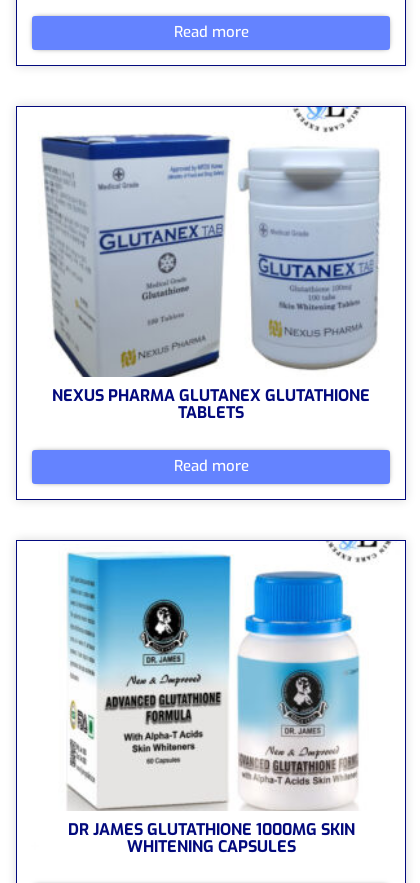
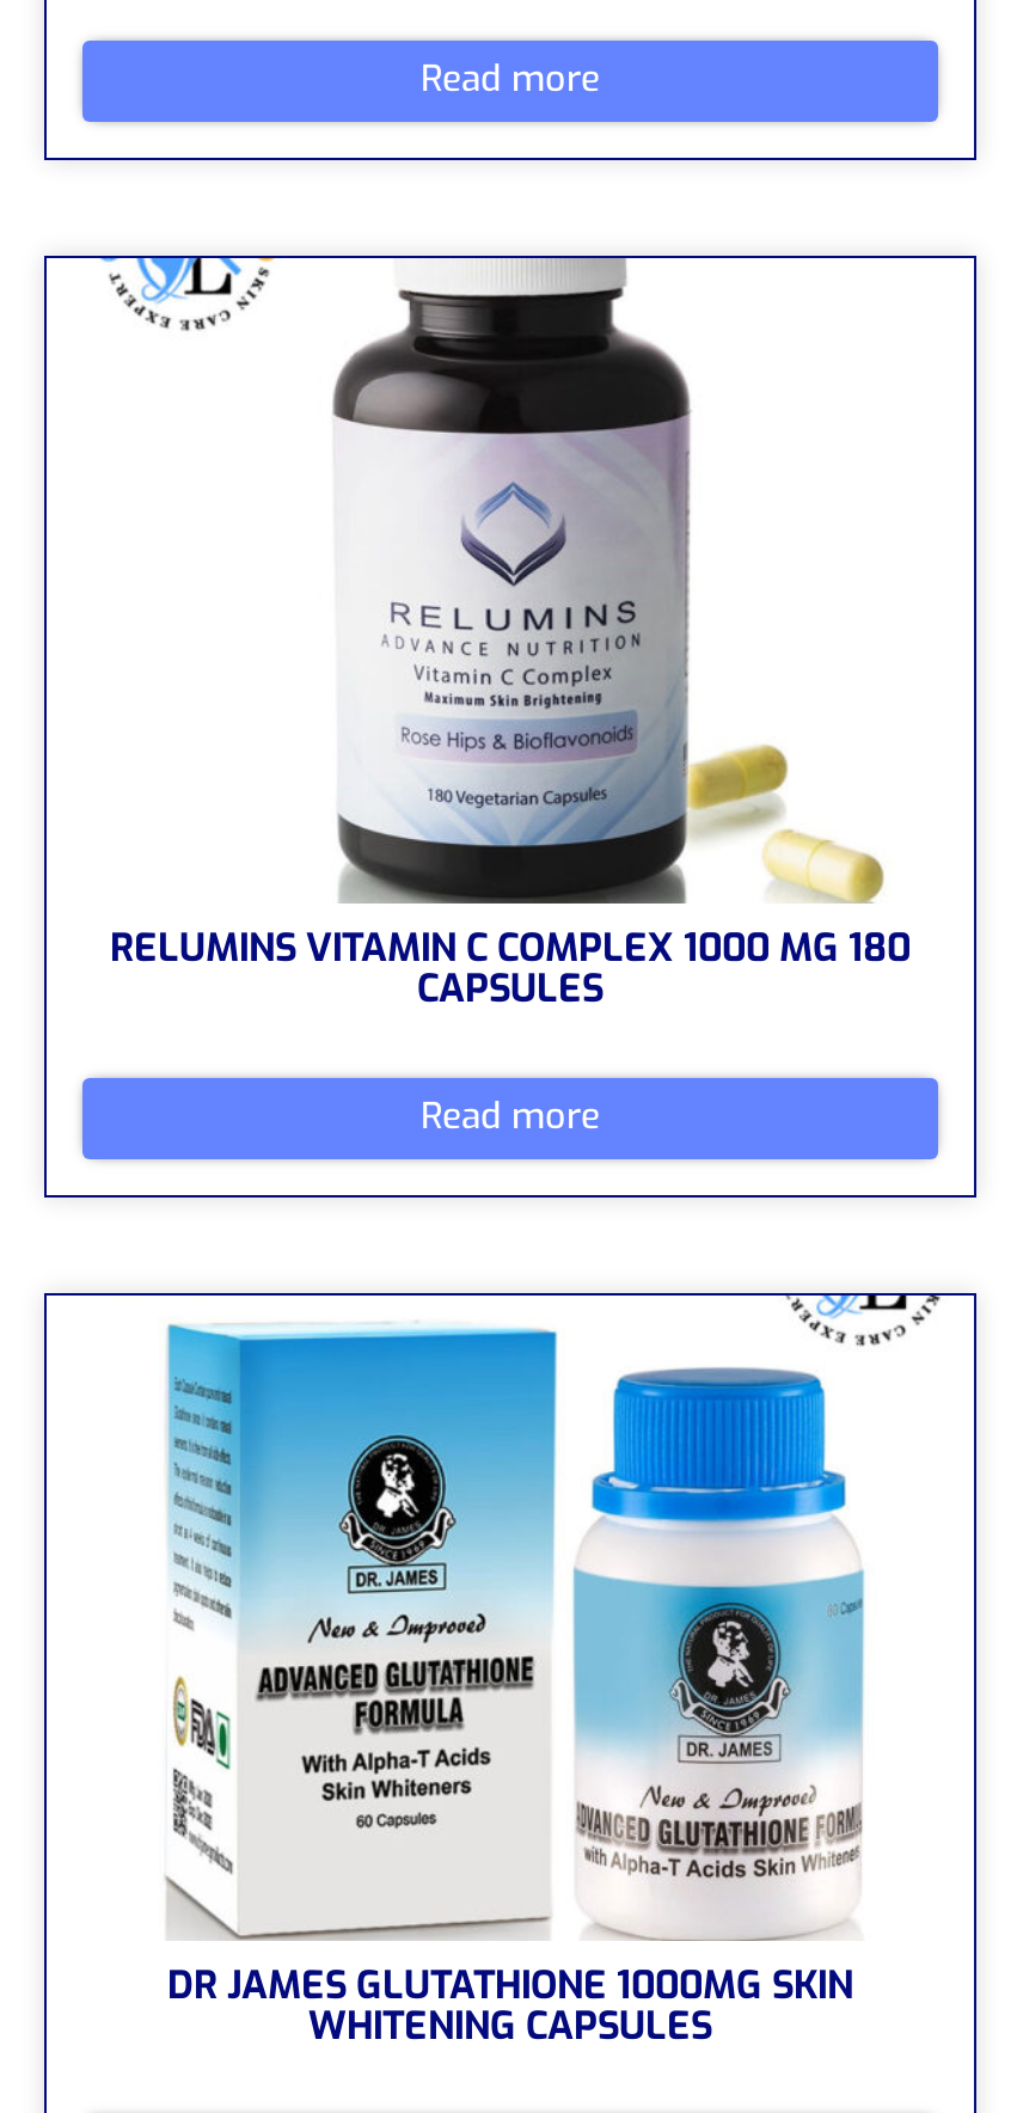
- [image]
- NEXUS PHARMA GLUTANEX GLUTATHIONE
- TABLETS
+ [image]
+ RELUMINS VITAMIN C COMPLEX 1000 MG 180
+ CAPSULES
